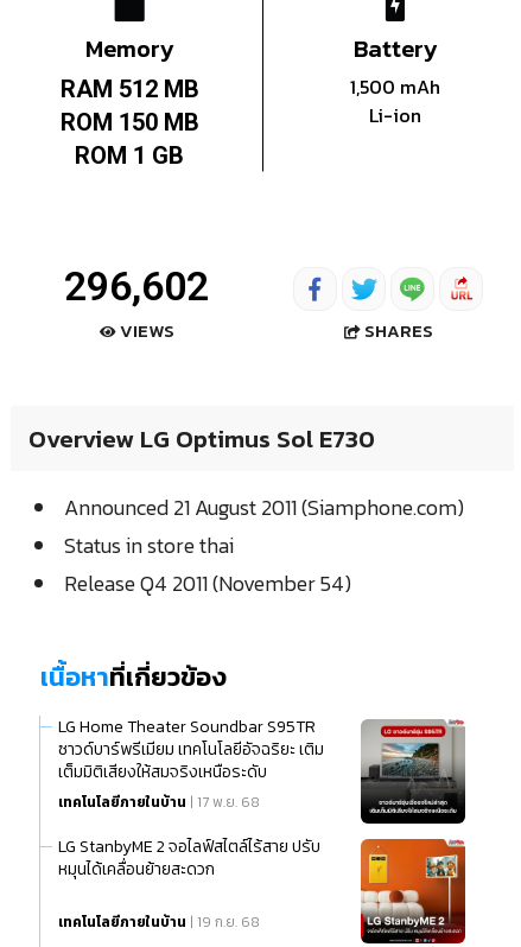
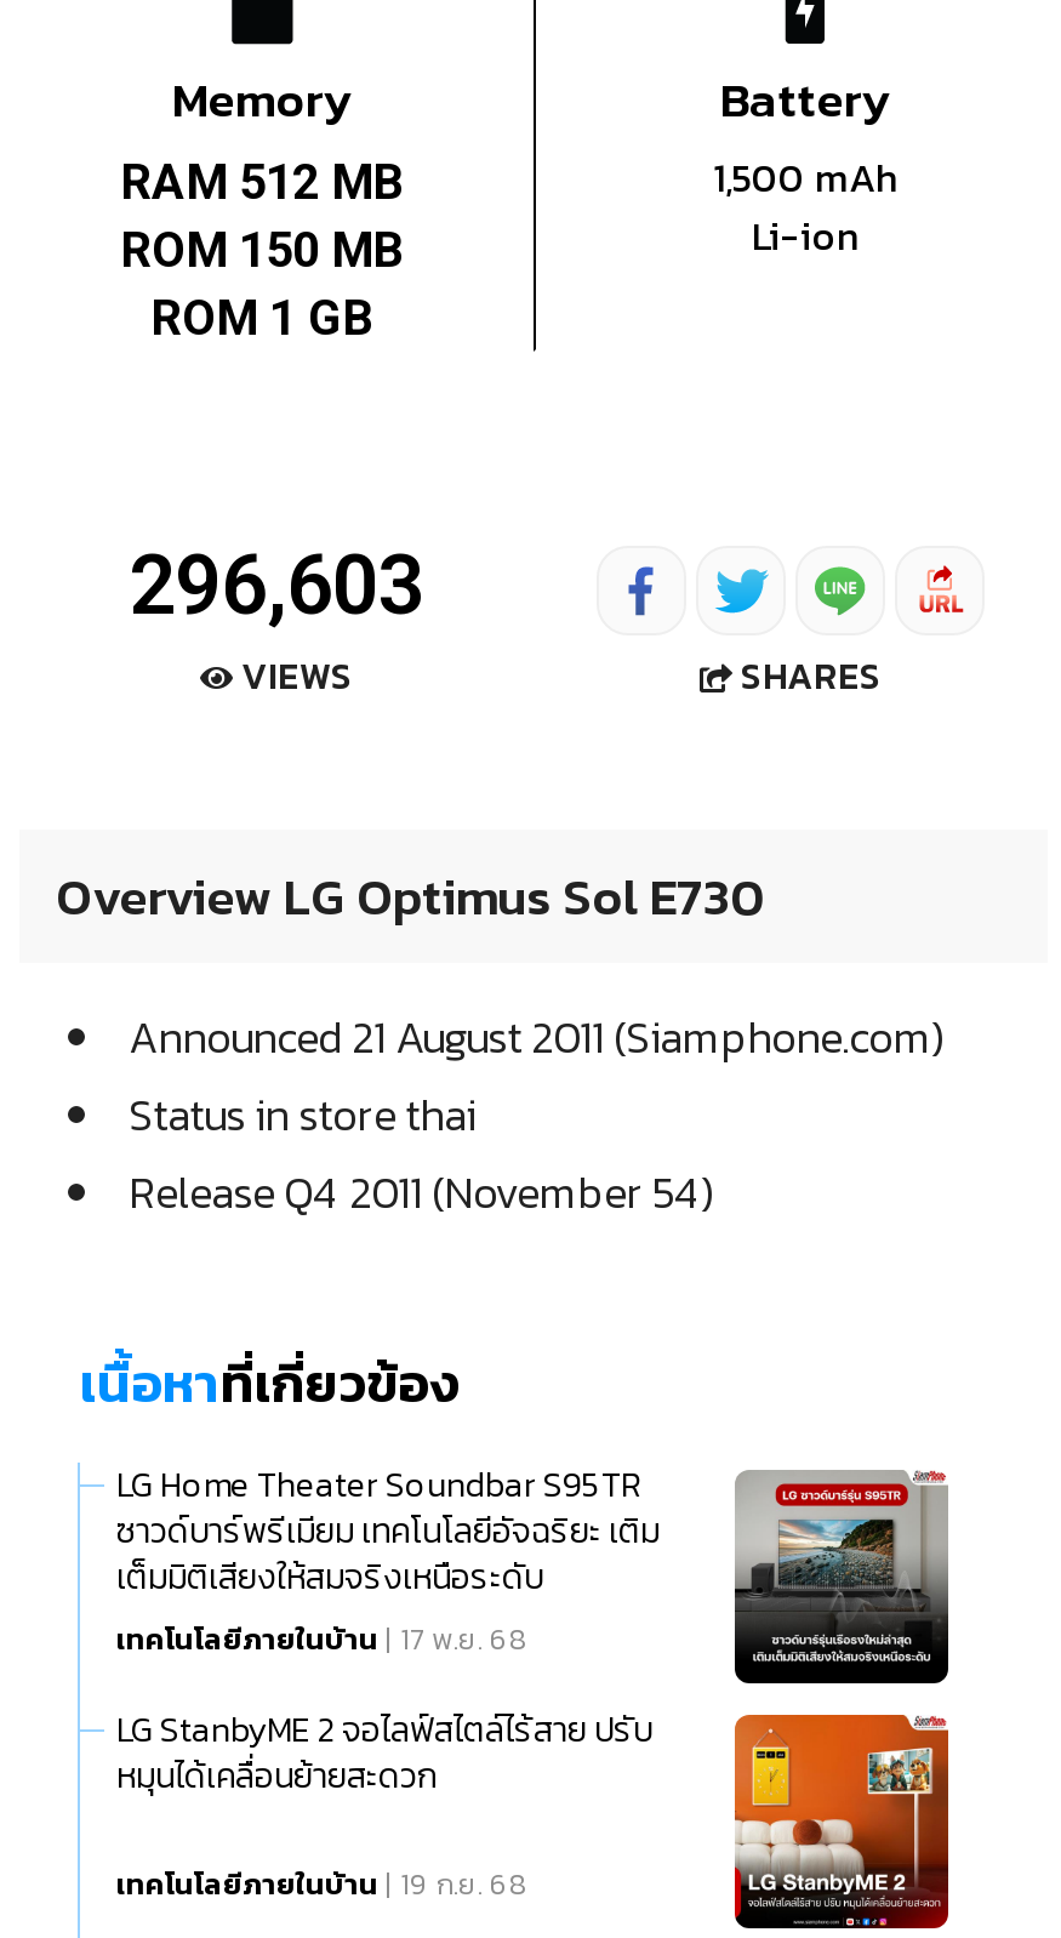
- 296,602
+ 296,603
